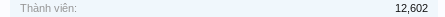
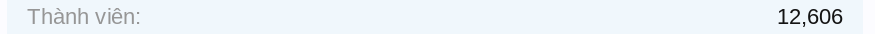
- 12,602
+ 12,606
